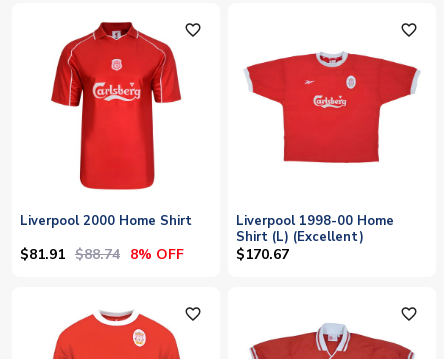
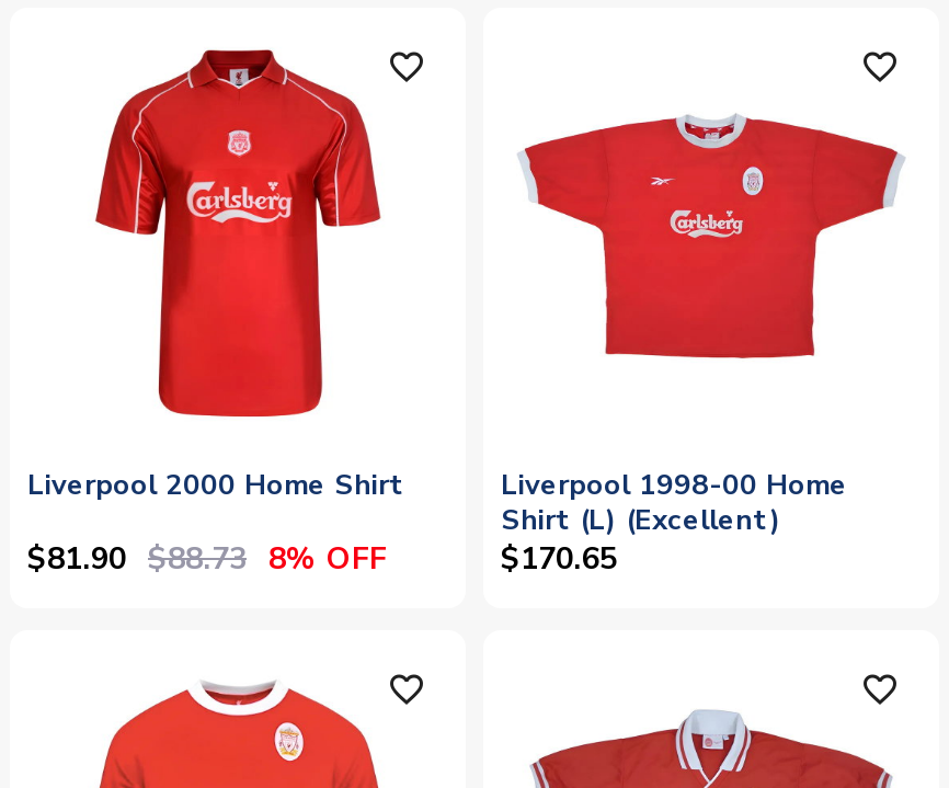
- $81.91 $88.74 8% OFF
+ $81.90 $88.73 8% OFF

- $170.67
+ $170.65
